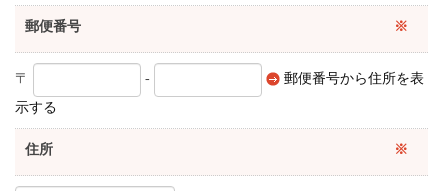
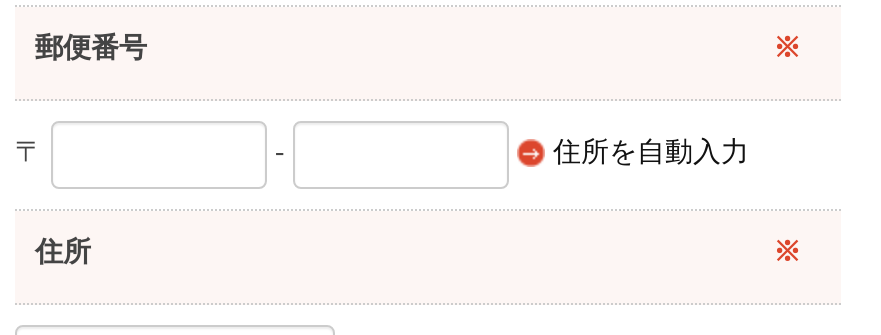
- 郵便番号から住所を表
- 示する
+ 住所を自動入力
